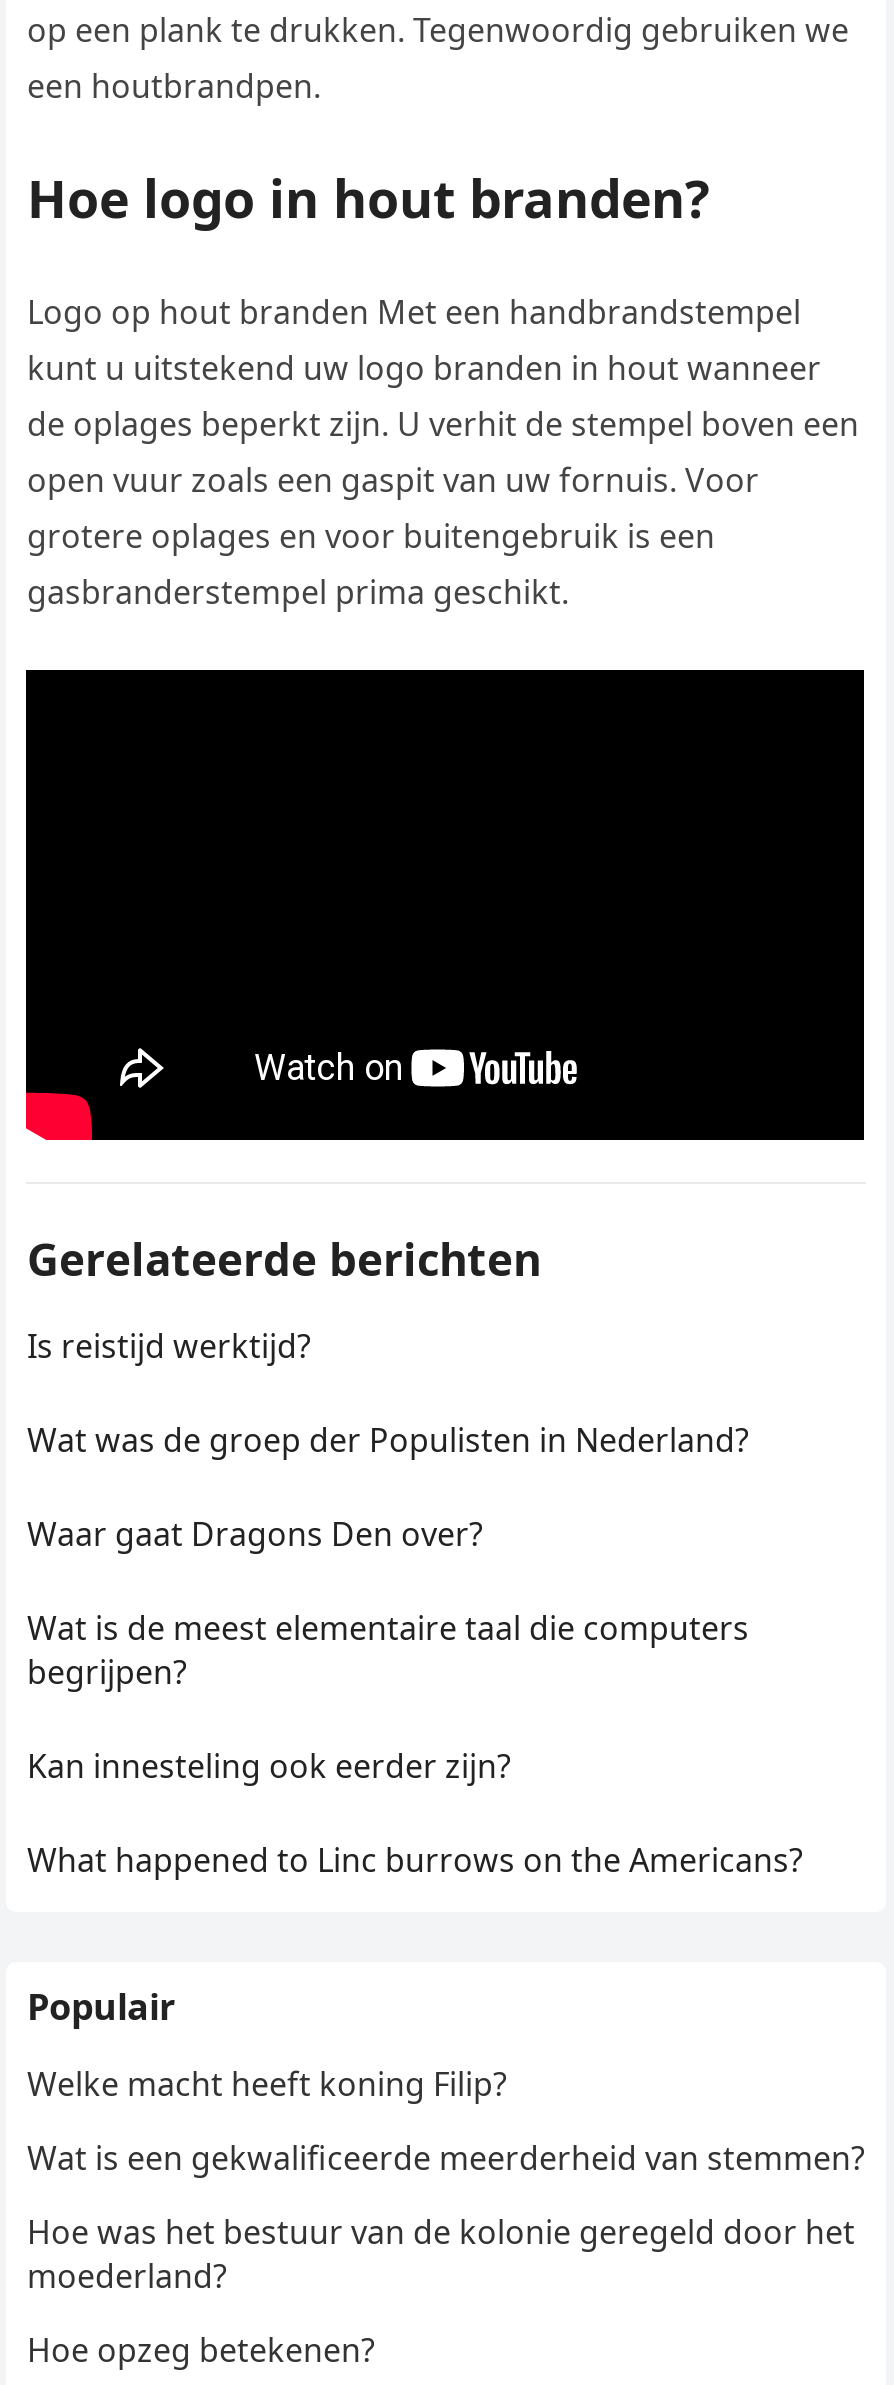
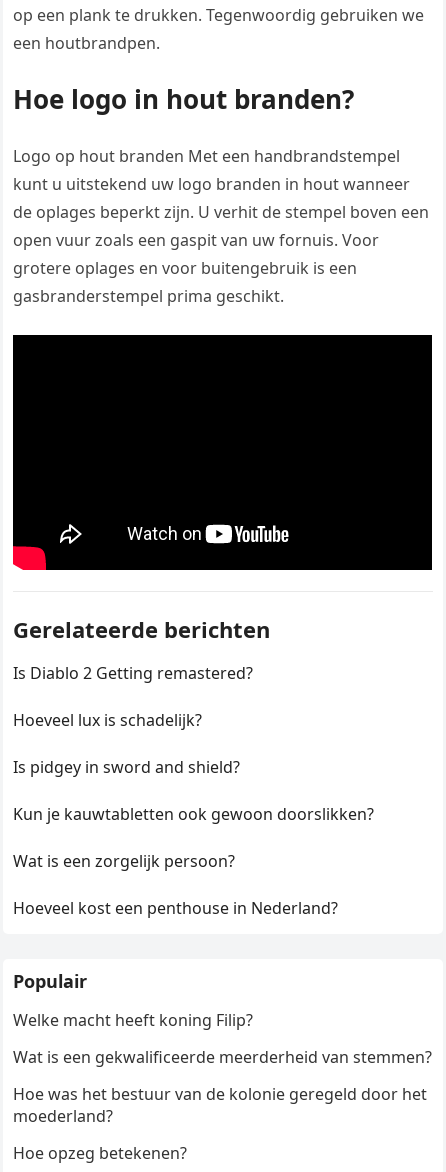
- Is reistijd werktijd?
+ Is Diablo 2 Getting remastered?

- Wat was de groep der Populisten in Nederland?
+ Hoeveel lux is schadelijk?

- Waar gaat Dragons Den over?
+ Is pidgey in sword and shield?

- Wat is de meest elementaire taal die computers
- begrijpen?
+ Kun je kauwtabletten ook gewoon doorslikken?

- Kan innesteling ook eerder zijn?
+ Wat is een zorgelijk persoon?

- What happened to Linc burrows on the Americans?
+ Hoeveel kost een penthouse in Nederland?
